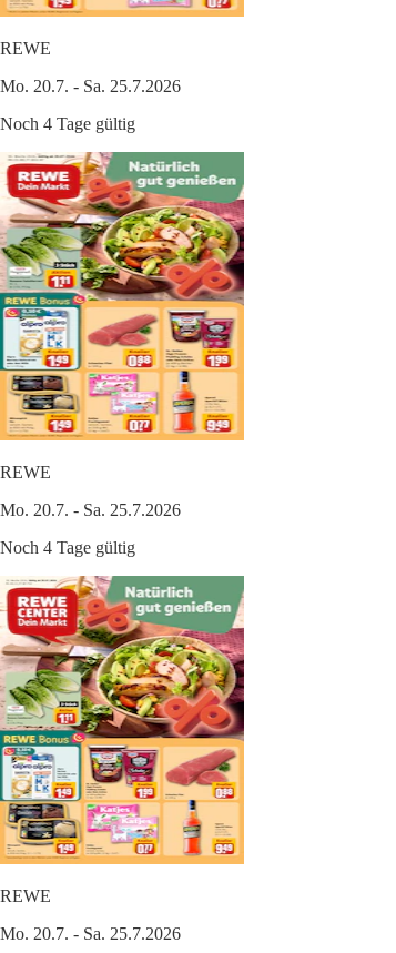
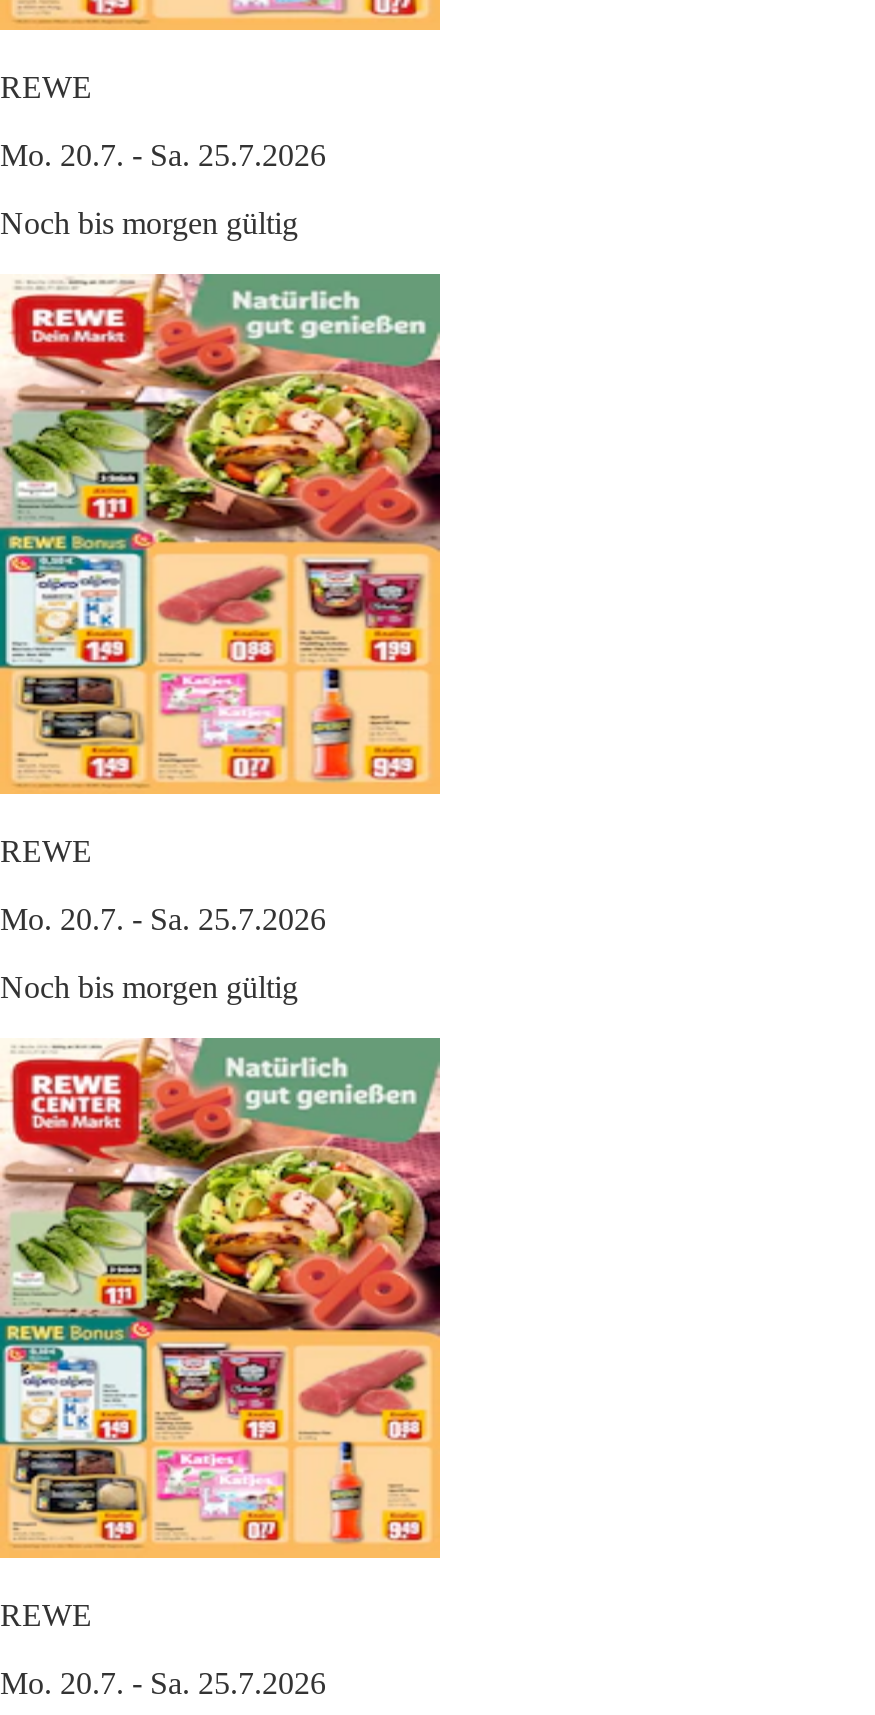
- Noch 4 Tage gültig
+ Noch bis morgen gültig

- Noch 4 Tage gültig
+ Noch bis morgen gültig
